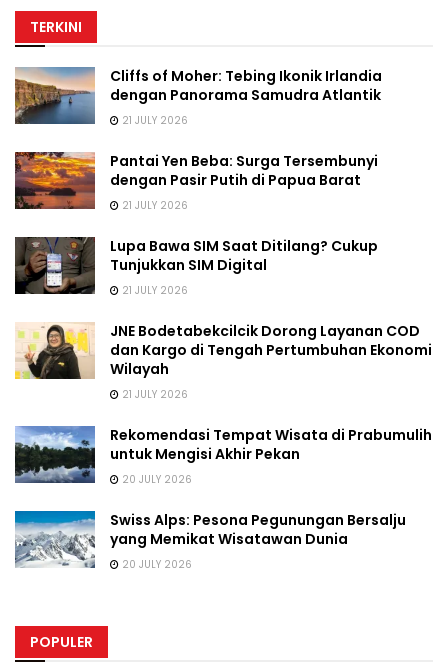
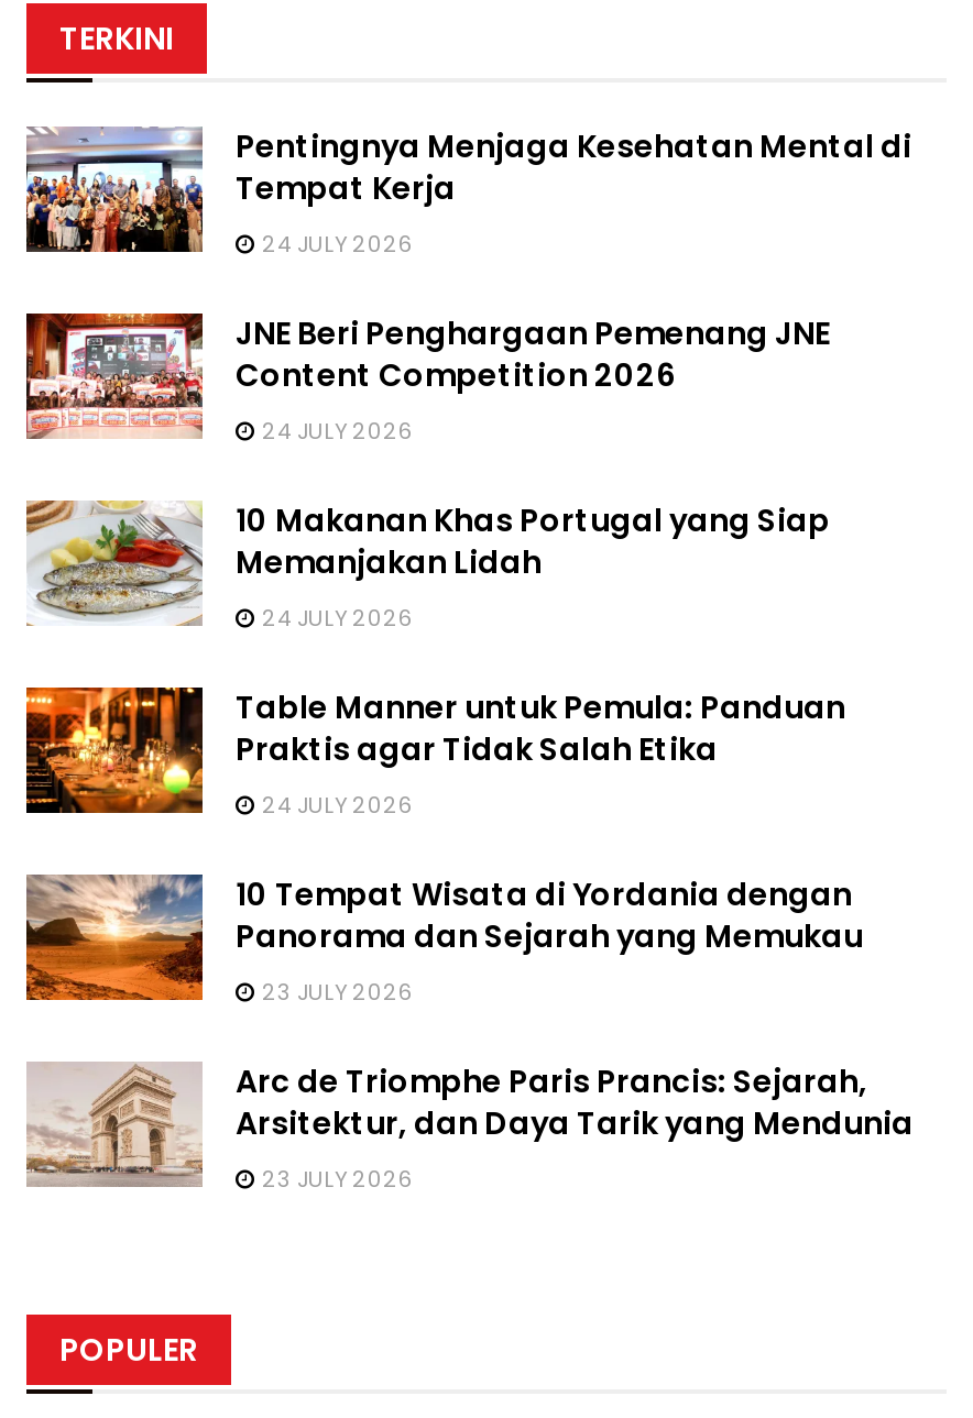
- [image]
- Cliffs of Moher: Tebing Ikonik Irlandia
- dengan Panorama Samudra Atlantik
- 21 JULY 2026
+ [image]
+ Pentingnya Menjaga Kesehatan Mental di
+ Tempat Kerja
+ 24 JULY 2026

- [image]
- Pantai Yen Beba: Surga Tersembunyi
- dengan Pasir Putih di Papua Barat
- 21 JULY 2026
+ [image]
+ JNE Beri Penghargaan Pemenang JNE
+ Content Competition 2026
+ 24 JULY 2026

- [image]
- Lupa Bawa SIM Saat Ditilang? Cukup
- Tunjukkan SIM Digital
- 21 JULY 2026
+ [image]
+ 10 Makanan Khas Portugal yang Siap
+ Memanjakan Lidah
+ 24 JULY 2026

- [image]
- JNE Bodetabekcilcik Dorong Layanan COD
- dan Kargo di Tengah Pertumbuhan Ekonomi
- Wilayah
- 21 JULY 2026
+ [image]
+ Table Manner untuk Pemula: Panduan
+ Praktis agar Tidak Salah Etika
+ 24 JULY 2026

- [image]
- Rekomendasi Tempat Wisata di Prabumulih
- untuk Mengisi Akhir Pekan
- 20 JULY 2026
+ [image]
+ 10 Tempat Wisata di Yordania dengan
+ Panorama dan Sejarah yang Memukau
+ 23 JULY 2026

- [image]
- Swiss Alps: Pesona Pegunungan Bersalju
- yang Memikat Wisatawan Dunia
- 20 JULY 2026
+ [image]
+ Arc de Triomphe Paris Prancis: Sejarah,
+ Arsitektur, dan Daya Tarik yang Mendunia
+ 23 JULY 2026
